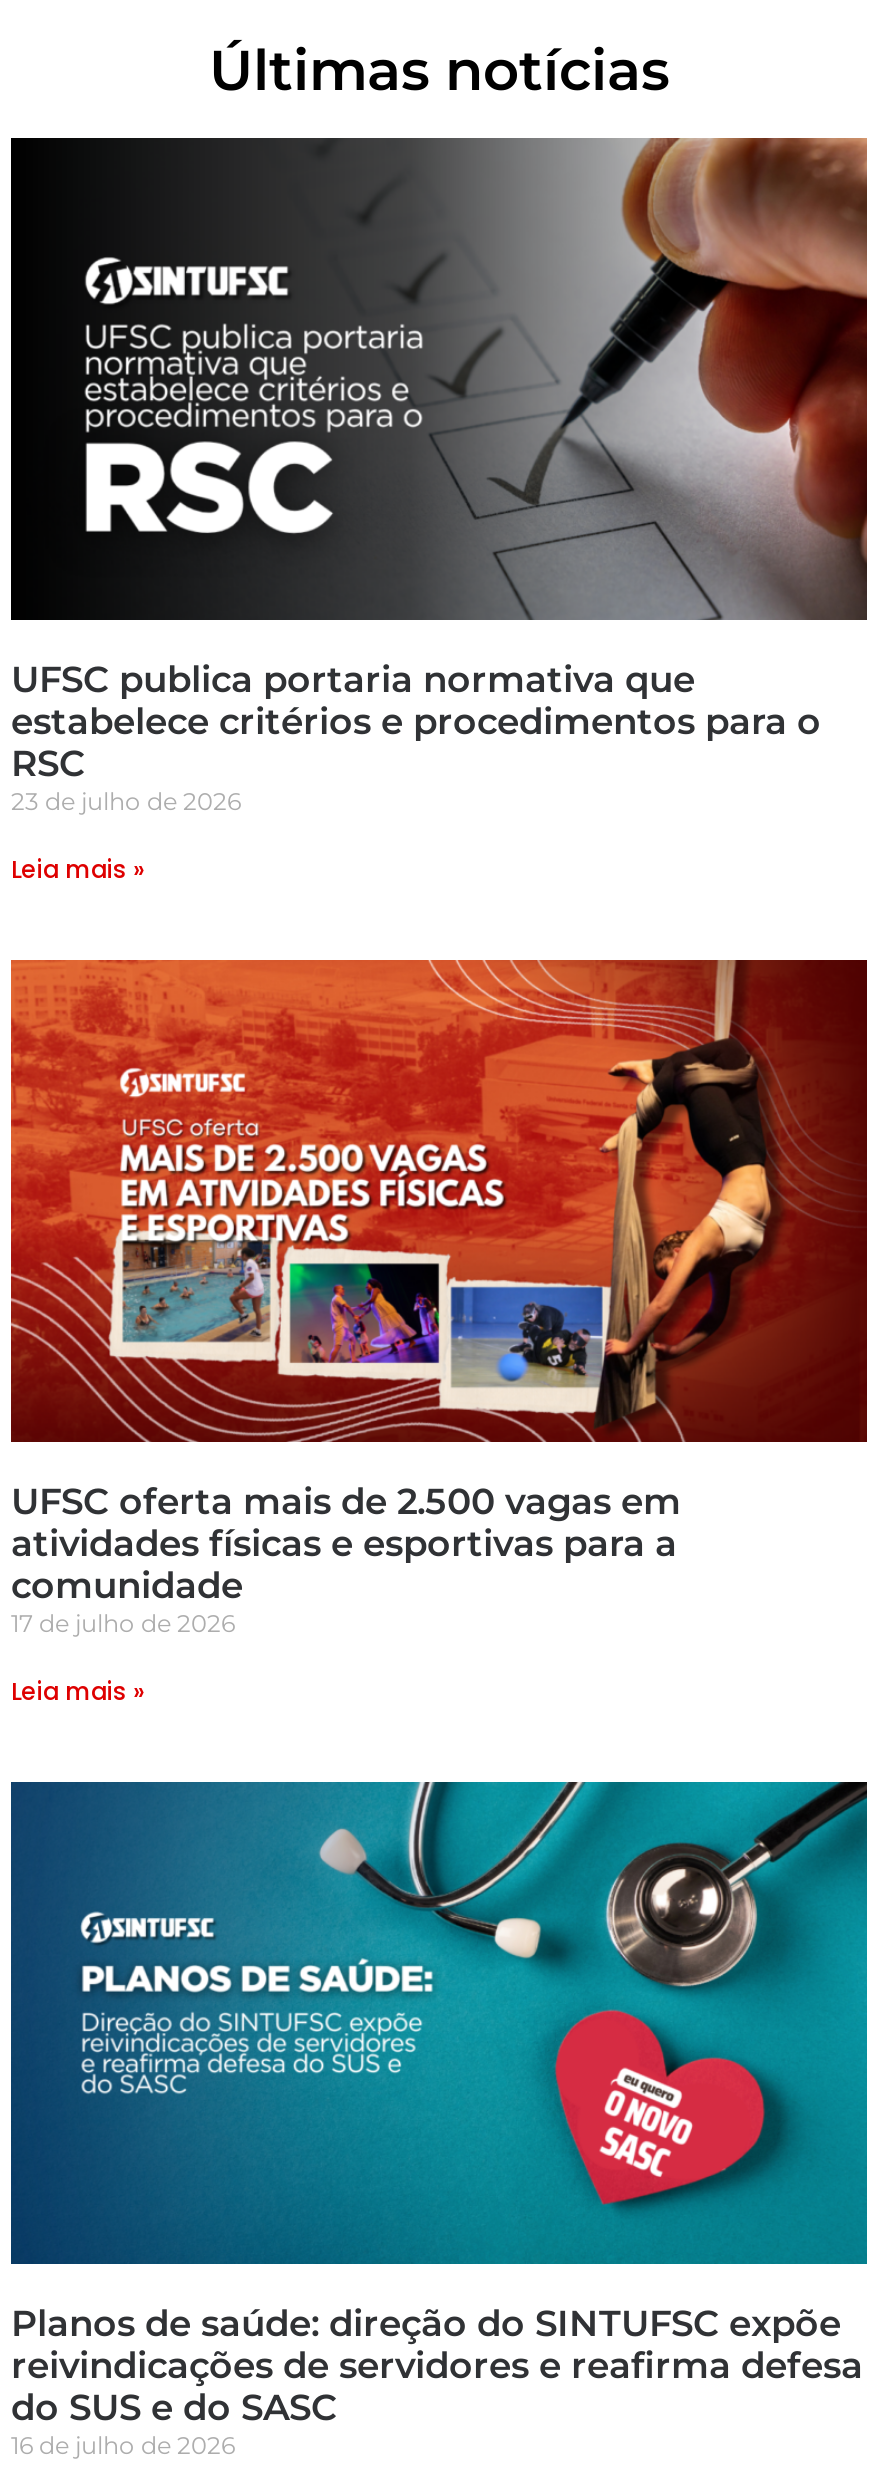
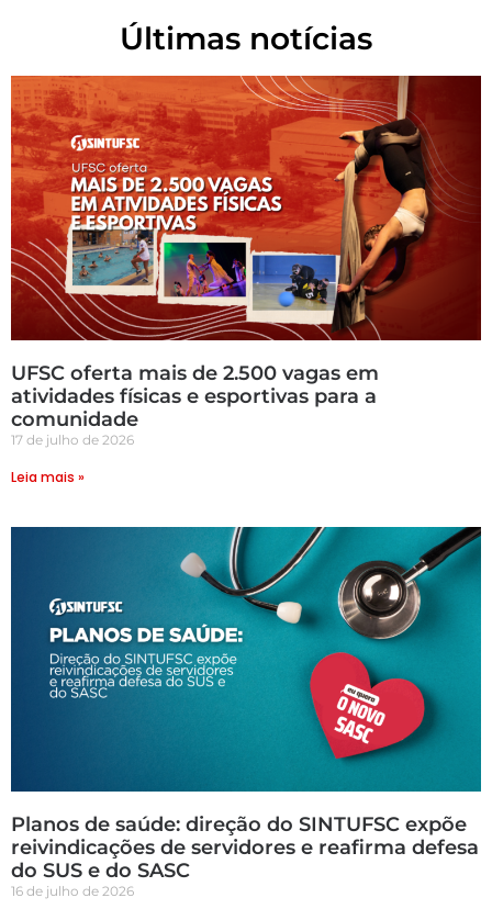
- [image]
- UFSC publica portaria normativa que
- estabelece critérios e procedimentos para o
- RSC
- 23 de julho de 2026
- Leia mais »
